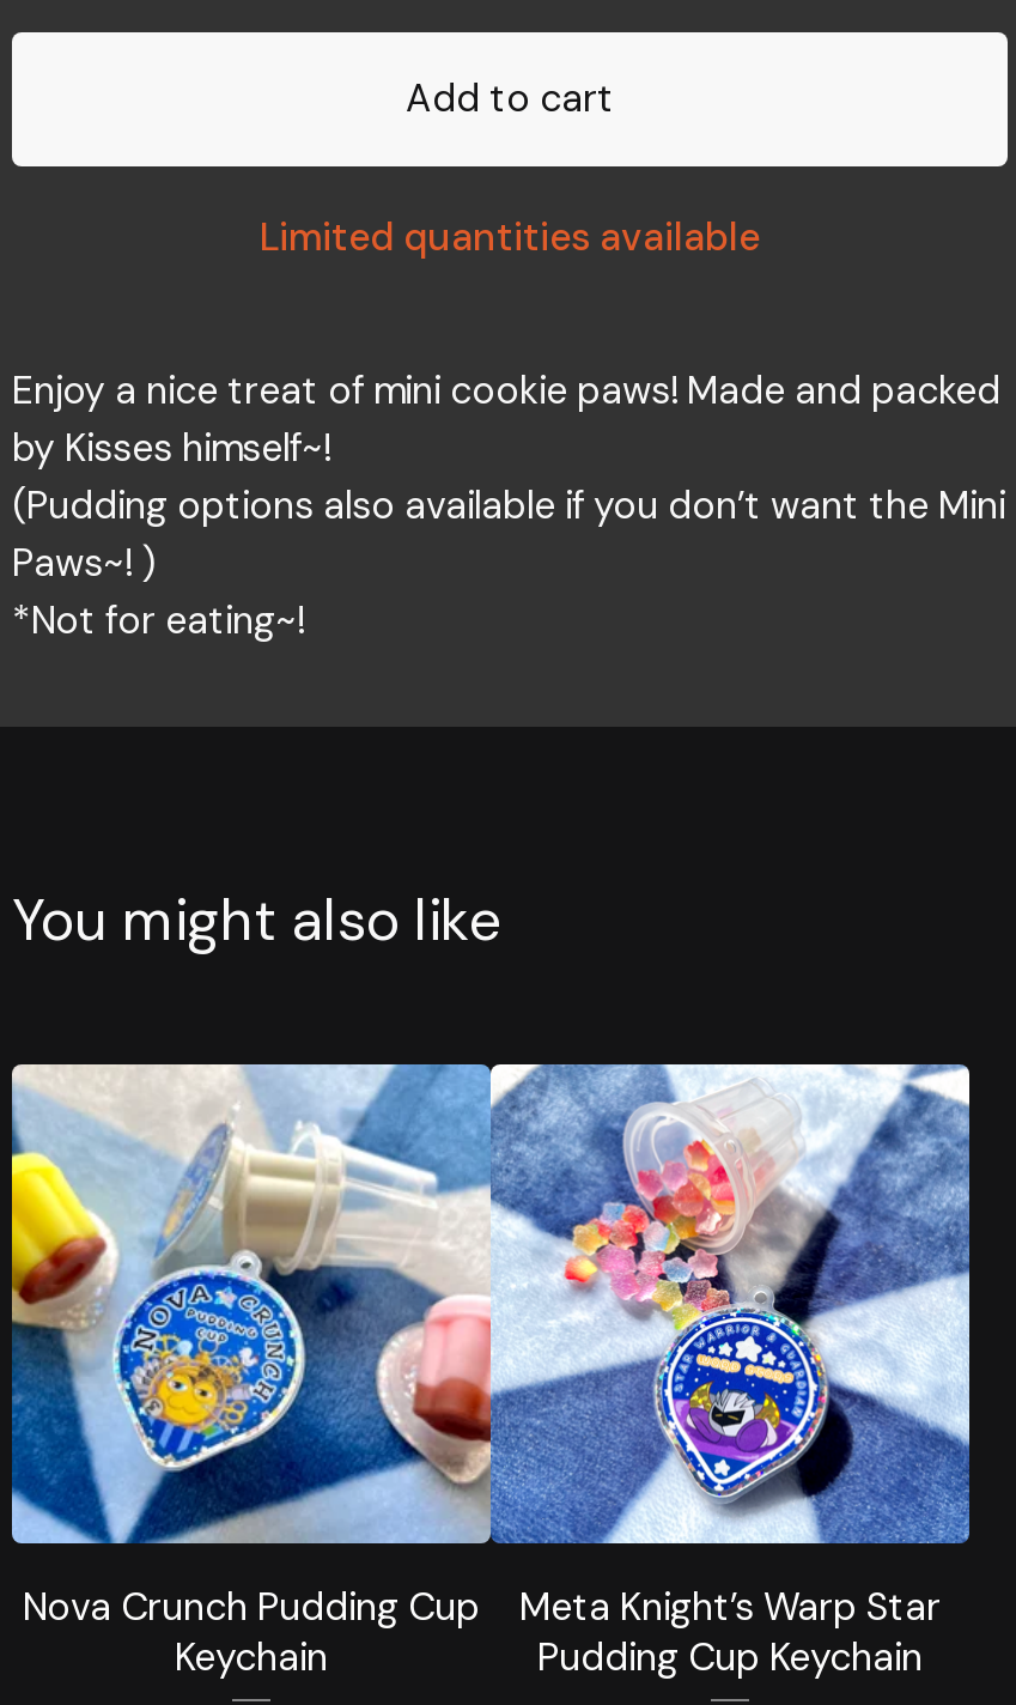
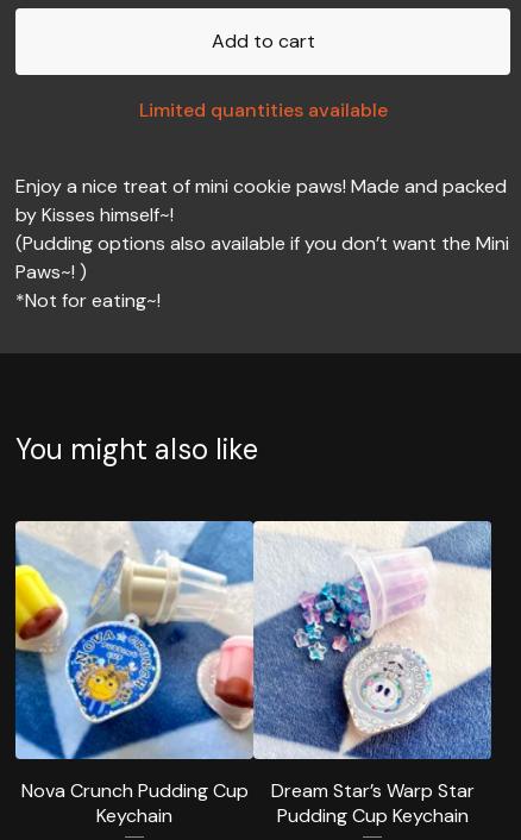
- [image]
- Meta Knight’s Warp Star
+ [image]
+ Dream Star’s Warp Star
